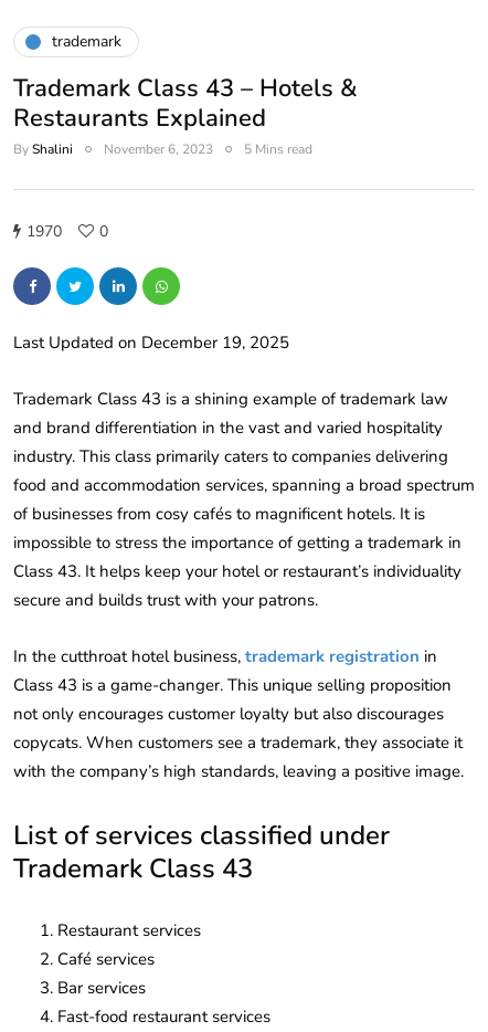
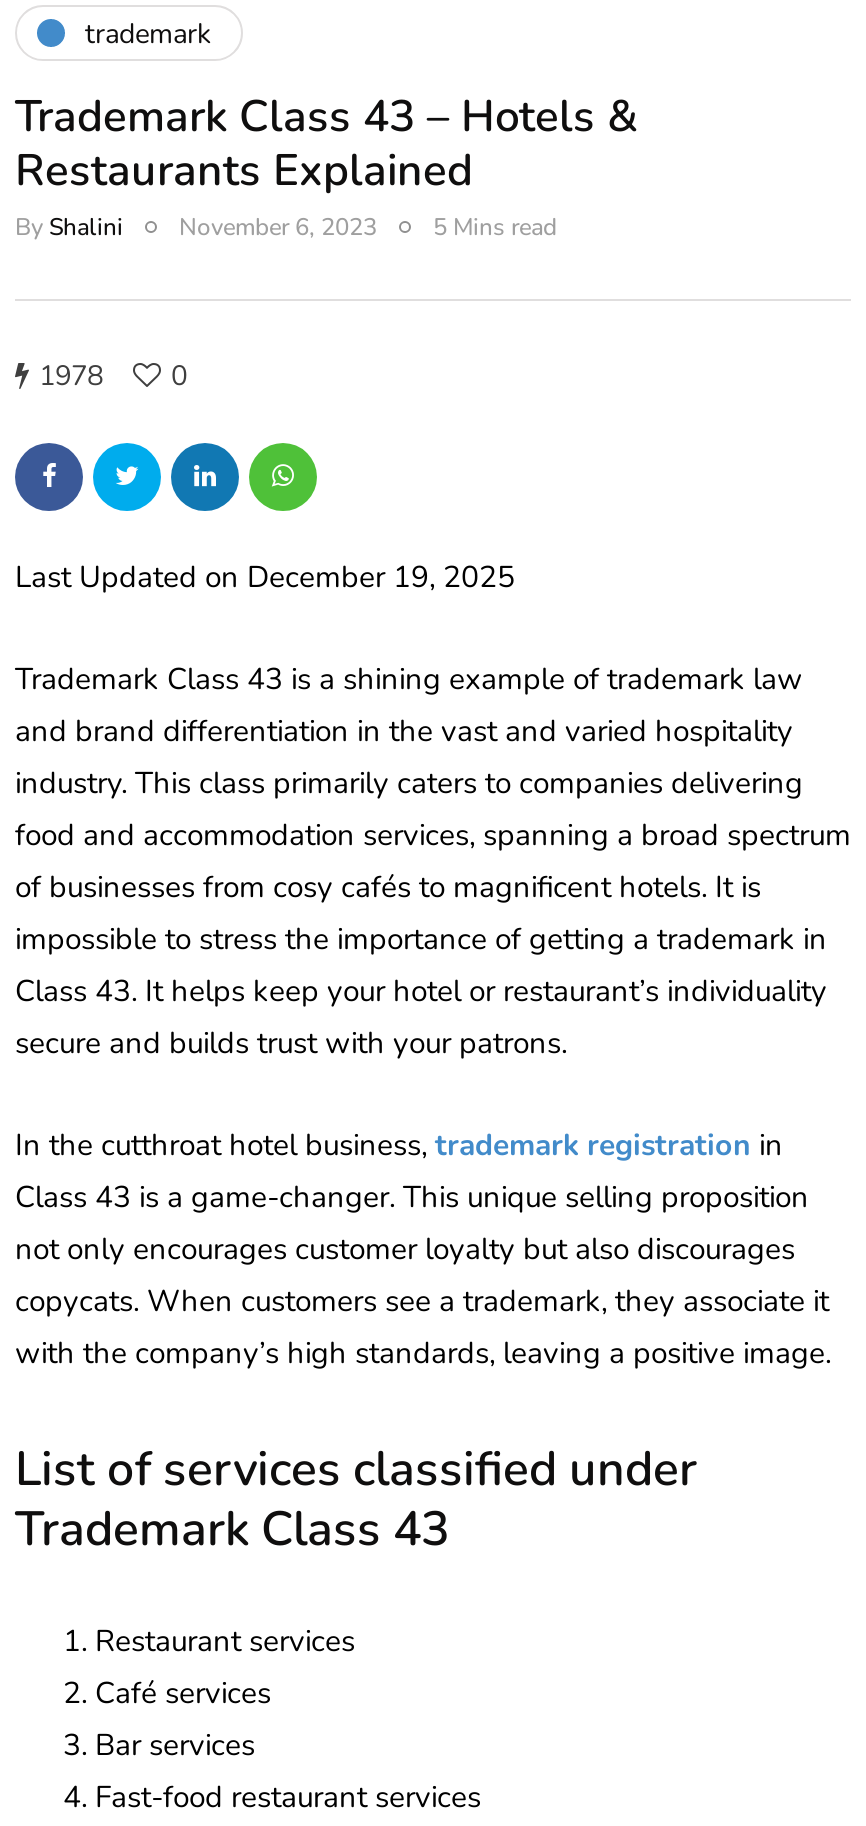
- 1970 0
+ 1978 0
